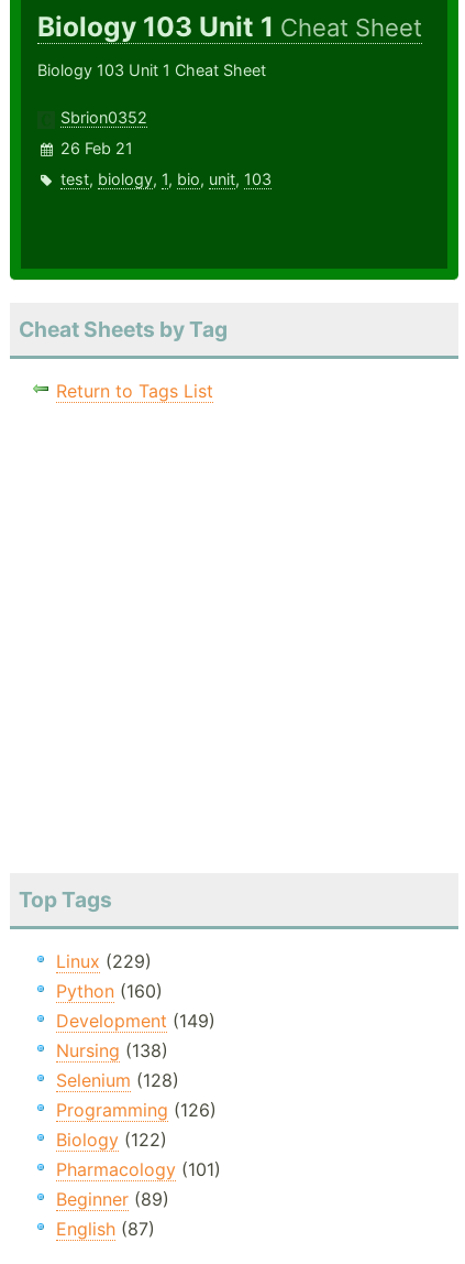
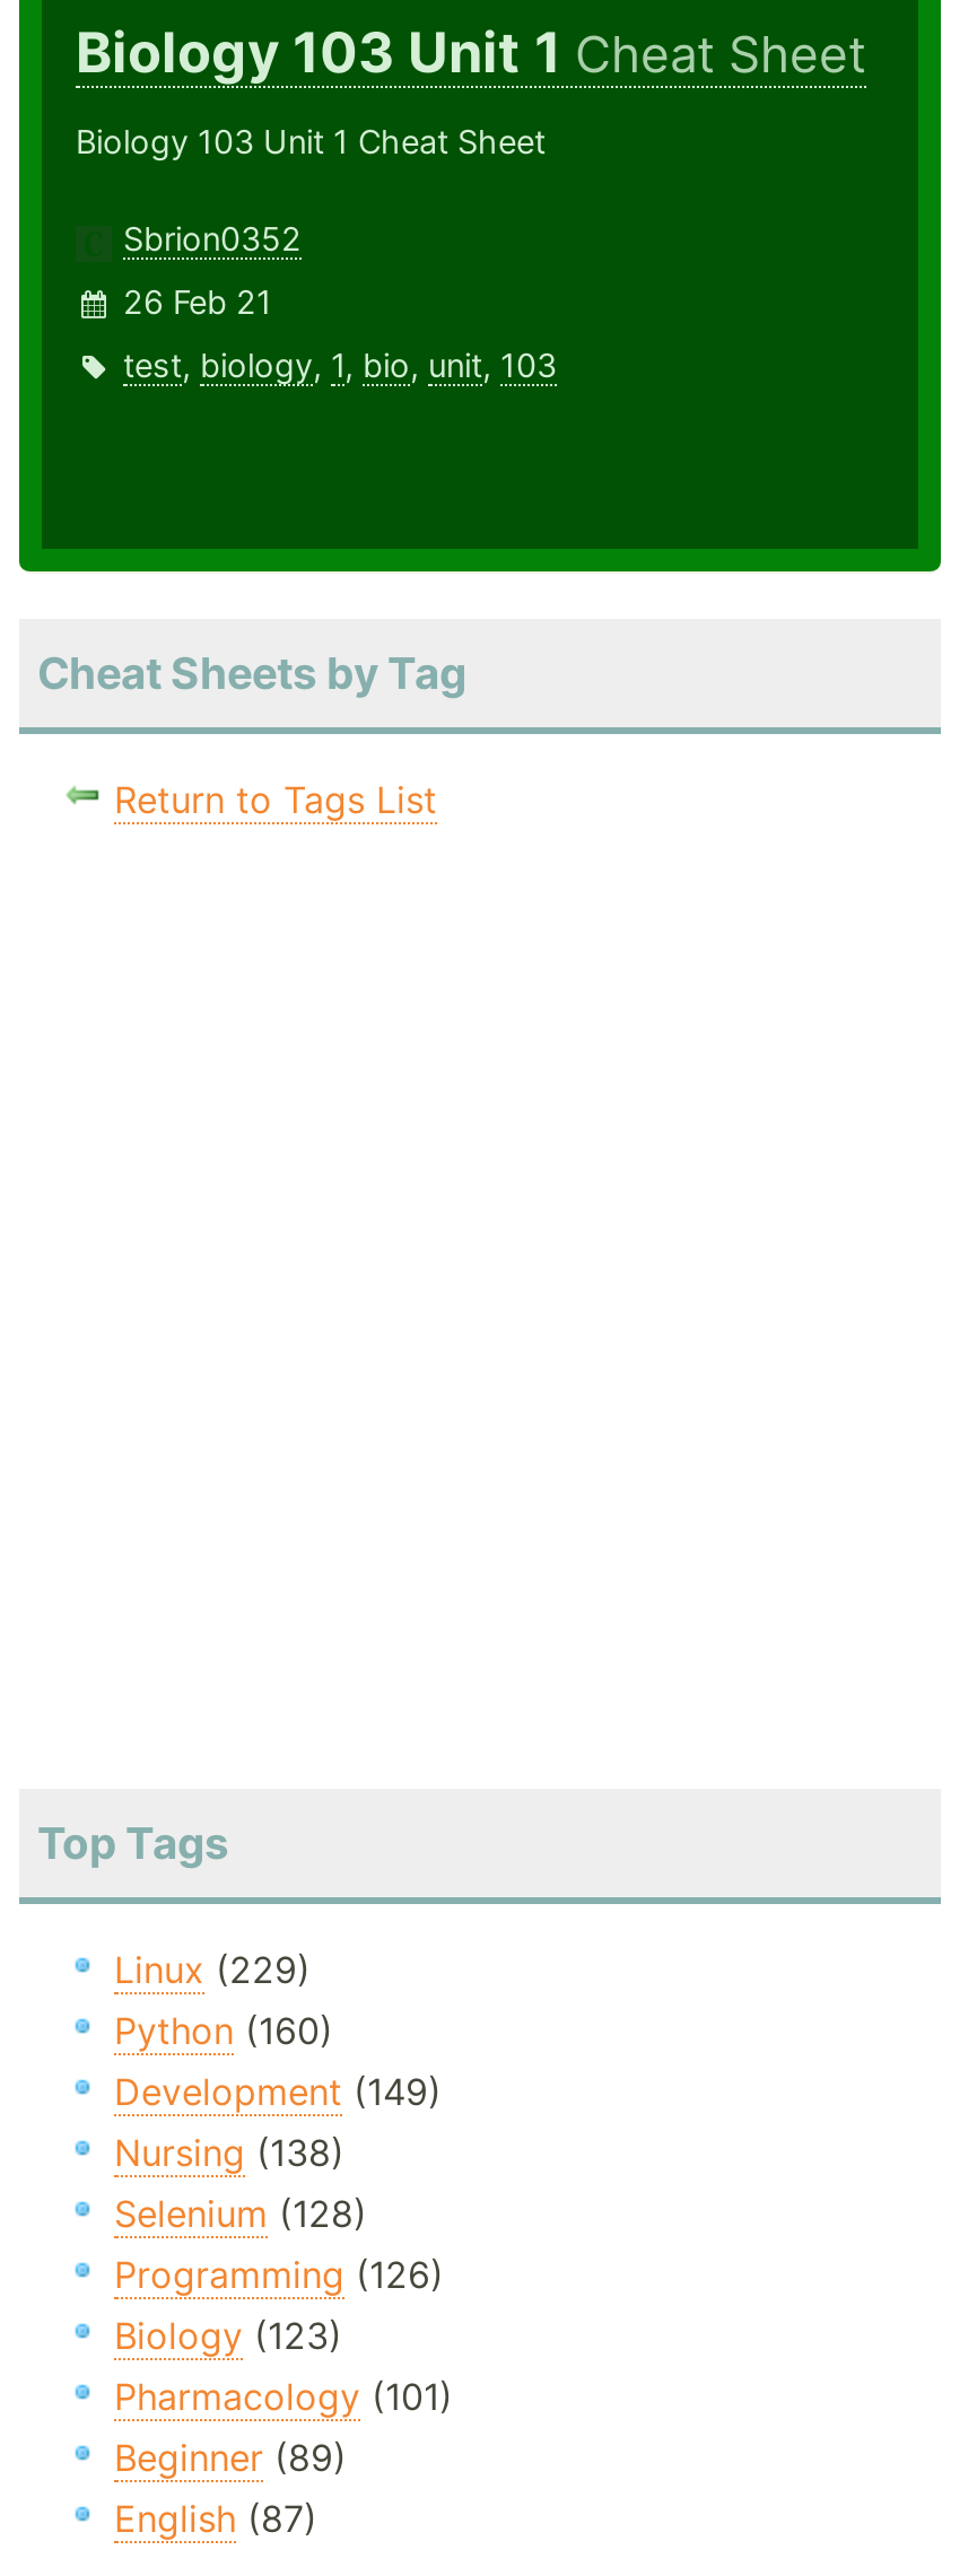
- Biology (122)
+ Biology (123)
